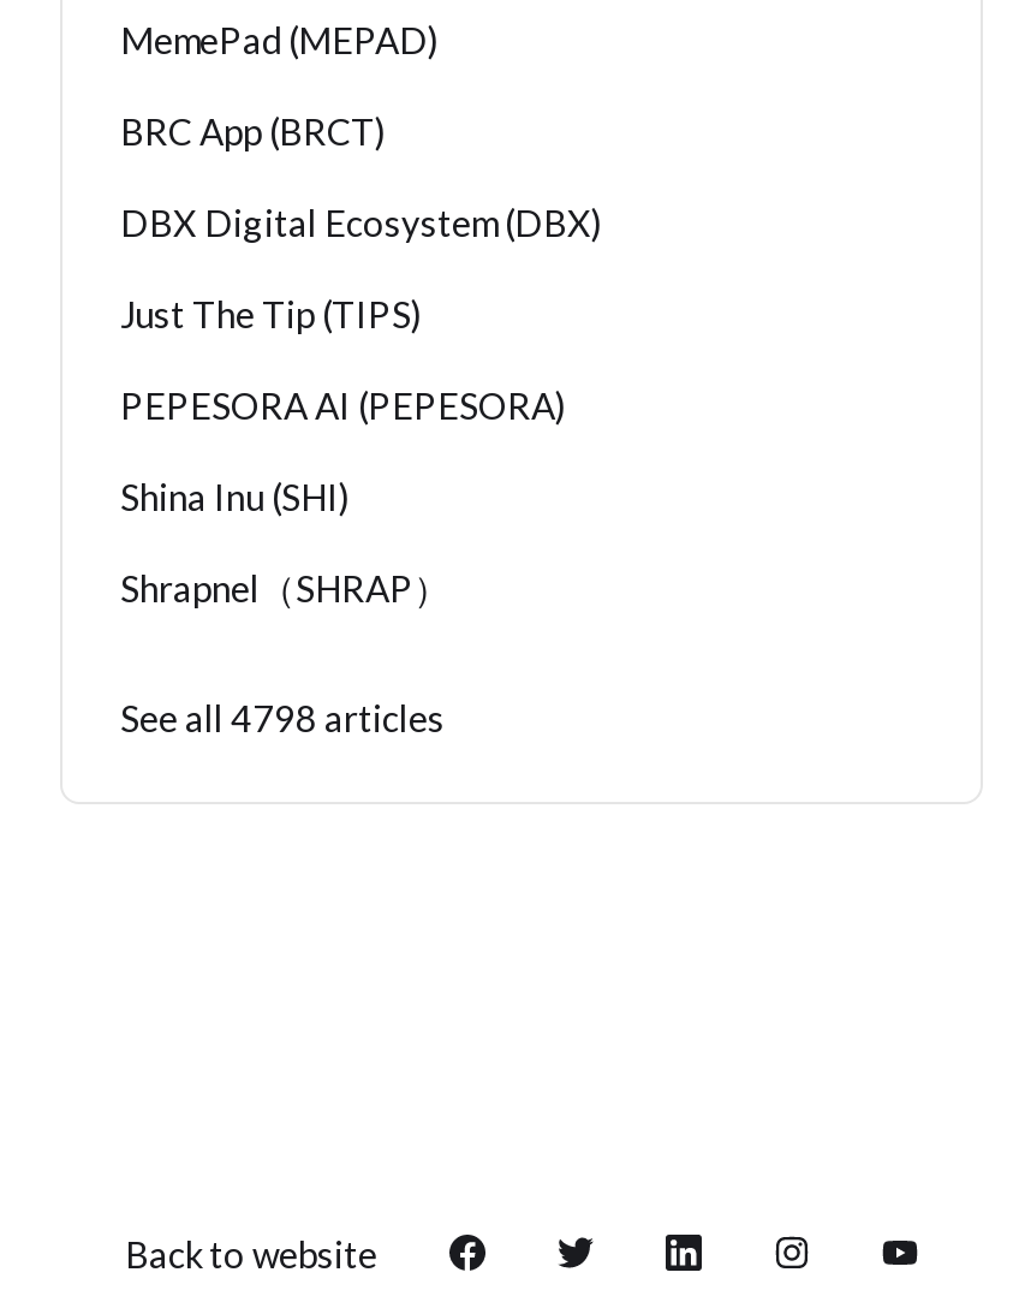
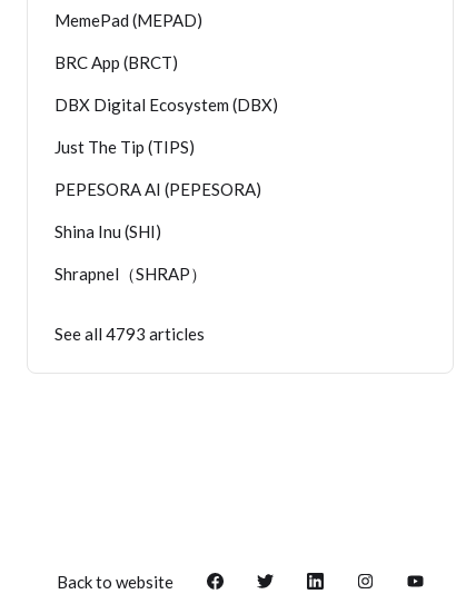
- See all 4798 articles
+ See all 4793 articles
